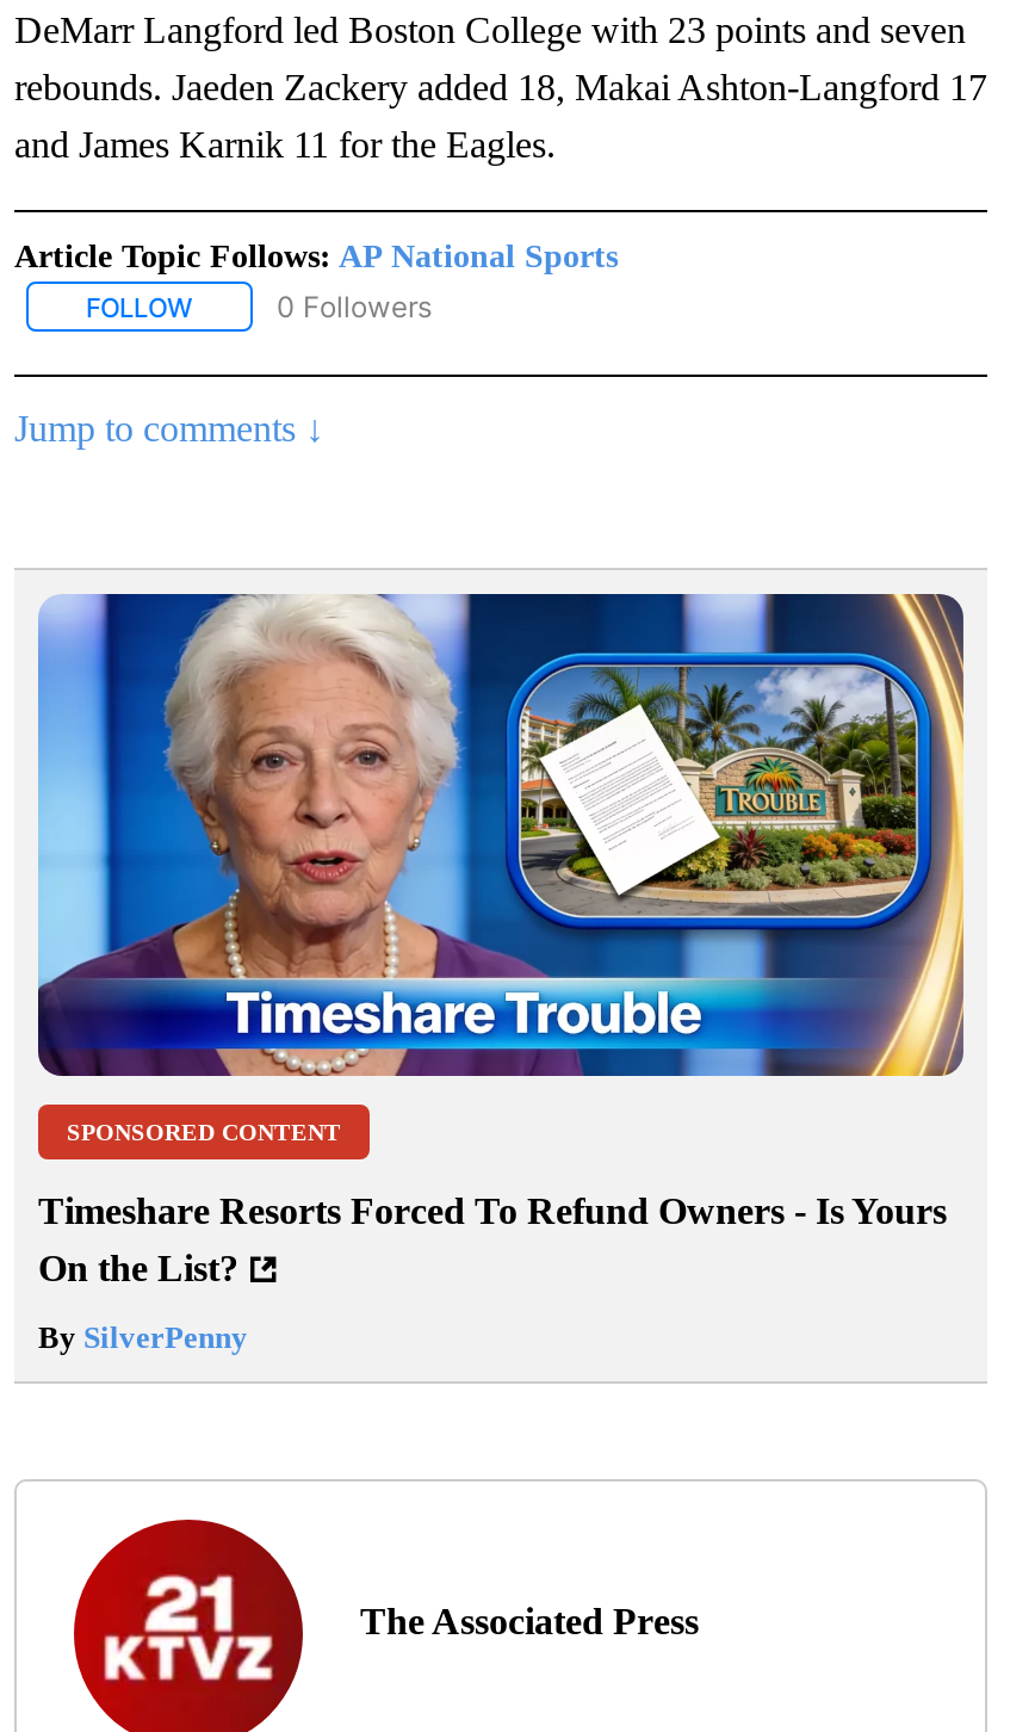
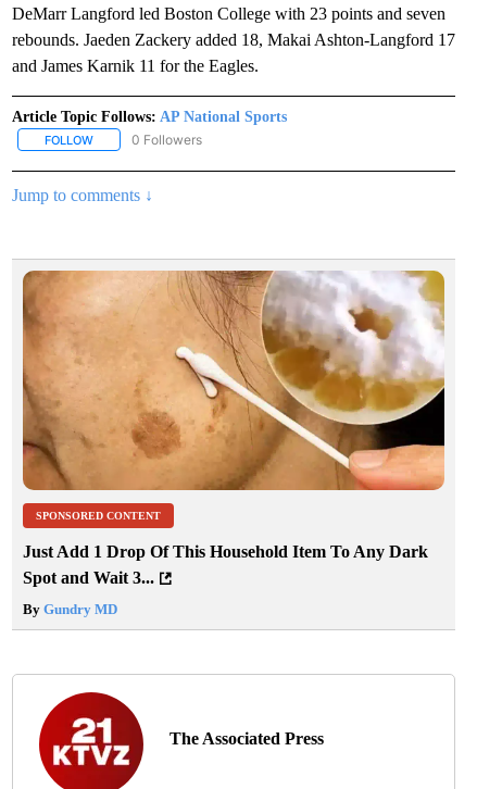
- [image]
+ [image]

- Timeshare Resorts Forced To Refund Owners - Is Yours
- On the List?
+ Just Add 1 Drop Of This Household Item To Any Dark
+ Spot and Wait 3...

- By SilverPenny
+ By Gundry MD
